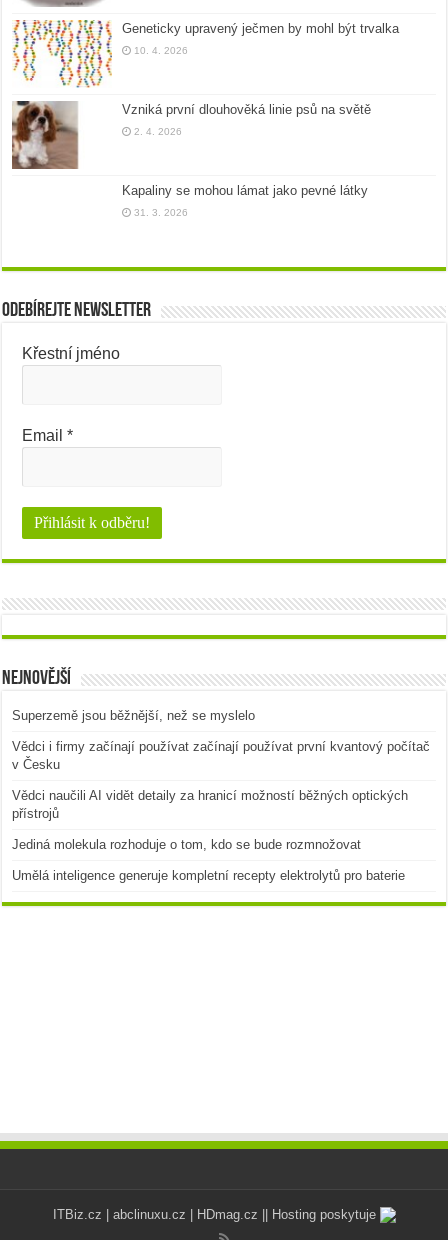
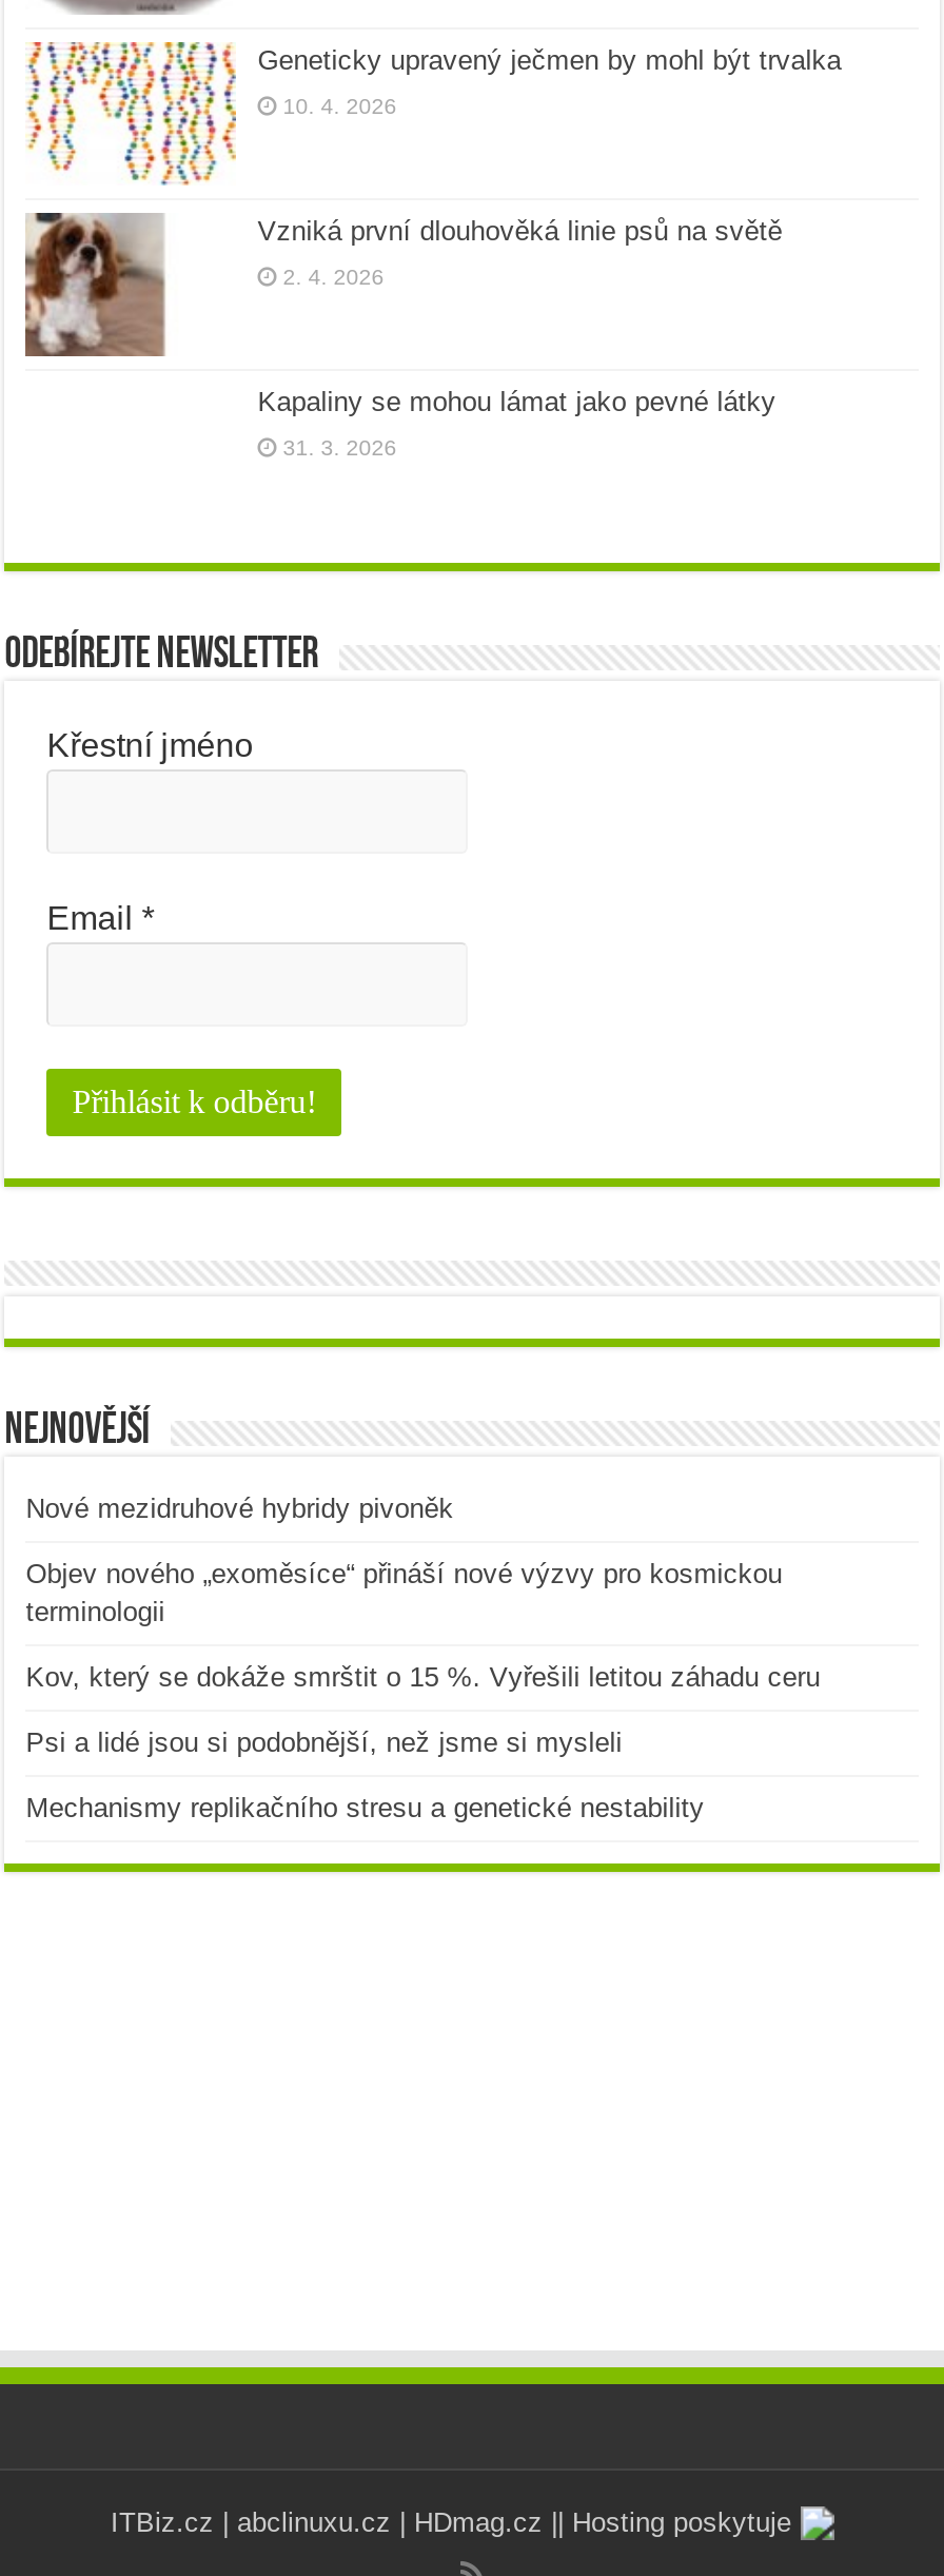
- Superzemě jsou běžnější, než se myslelo
+ Nové mezidruhové hybridy pivoněk

- Vědci i firmy začínají používat začínají používat první kvantový počítač
- v Česku
+ Objev nového „exoměsíce“ přináší nové výzvy pro kosmickou
+ terminologii

- Vědci naučili AI vidět detaily za hranicí možností běžných optických
- přístrojů
+ Kov, který se dokáže smrštit o 15 %. Vyřešili letitou záhadu ceru

- Jediná molekula rozhoduje o tom, kdo se bude rozmnožovat
+ Psi a lidé jsou si podobnější, než jsme si mysleli

- Umělá inteligence generuje kompletní recepty elektrolytů pro baterie
+ Mechanismy replikačního stresu a genetické nestability
